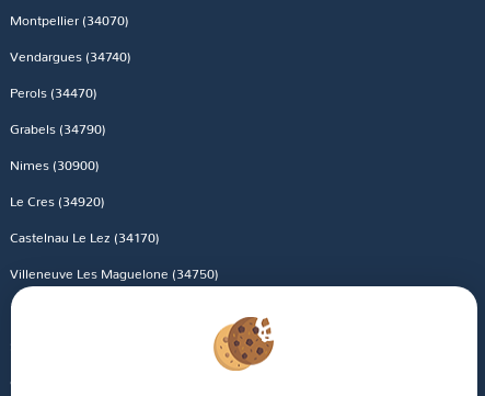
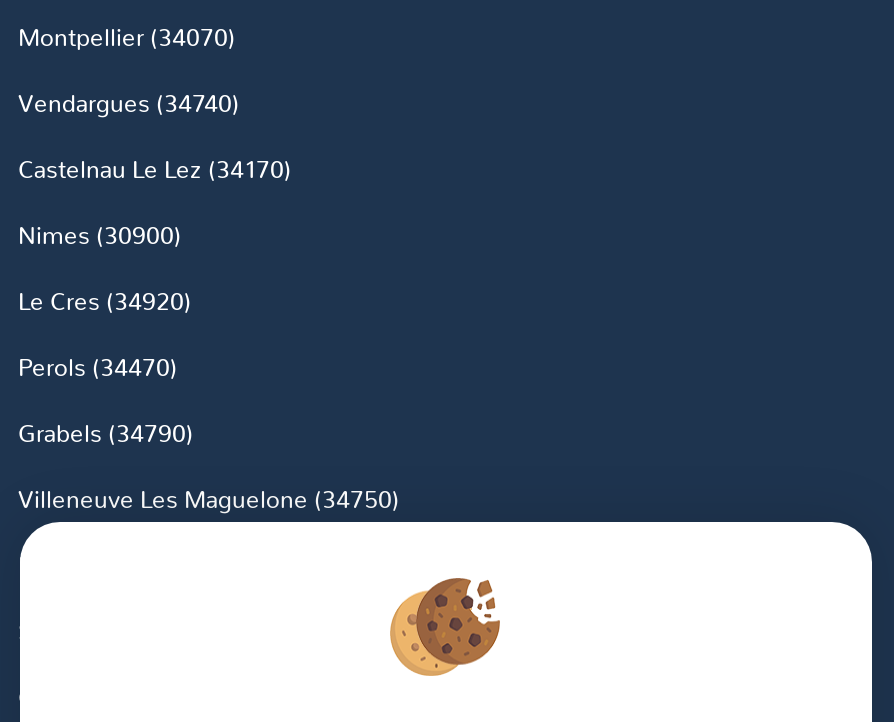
moved down: Perols (34470) | Grabels (34790)

moved up: Nimes (30900) | Le Cres (34920) | Castelnau Le Lez (34170)
